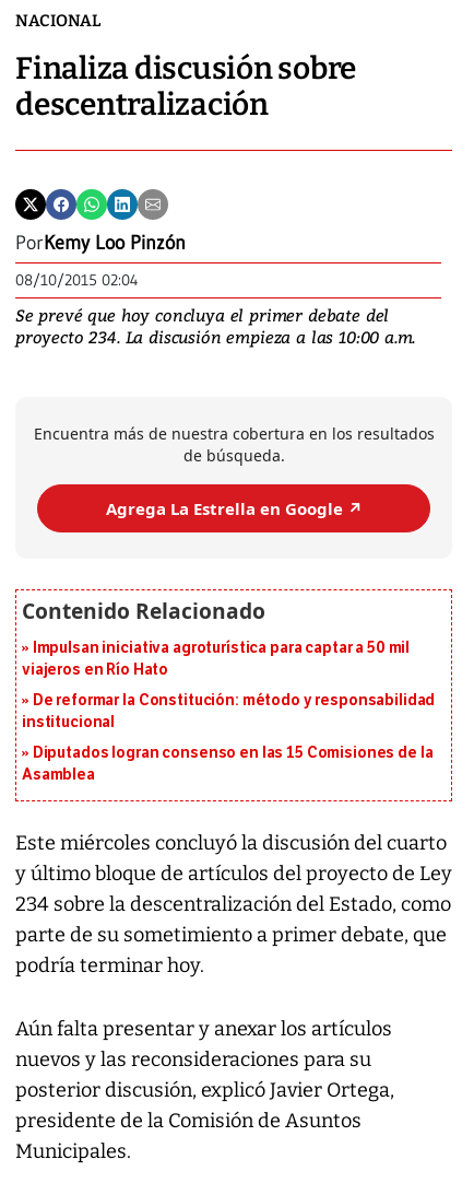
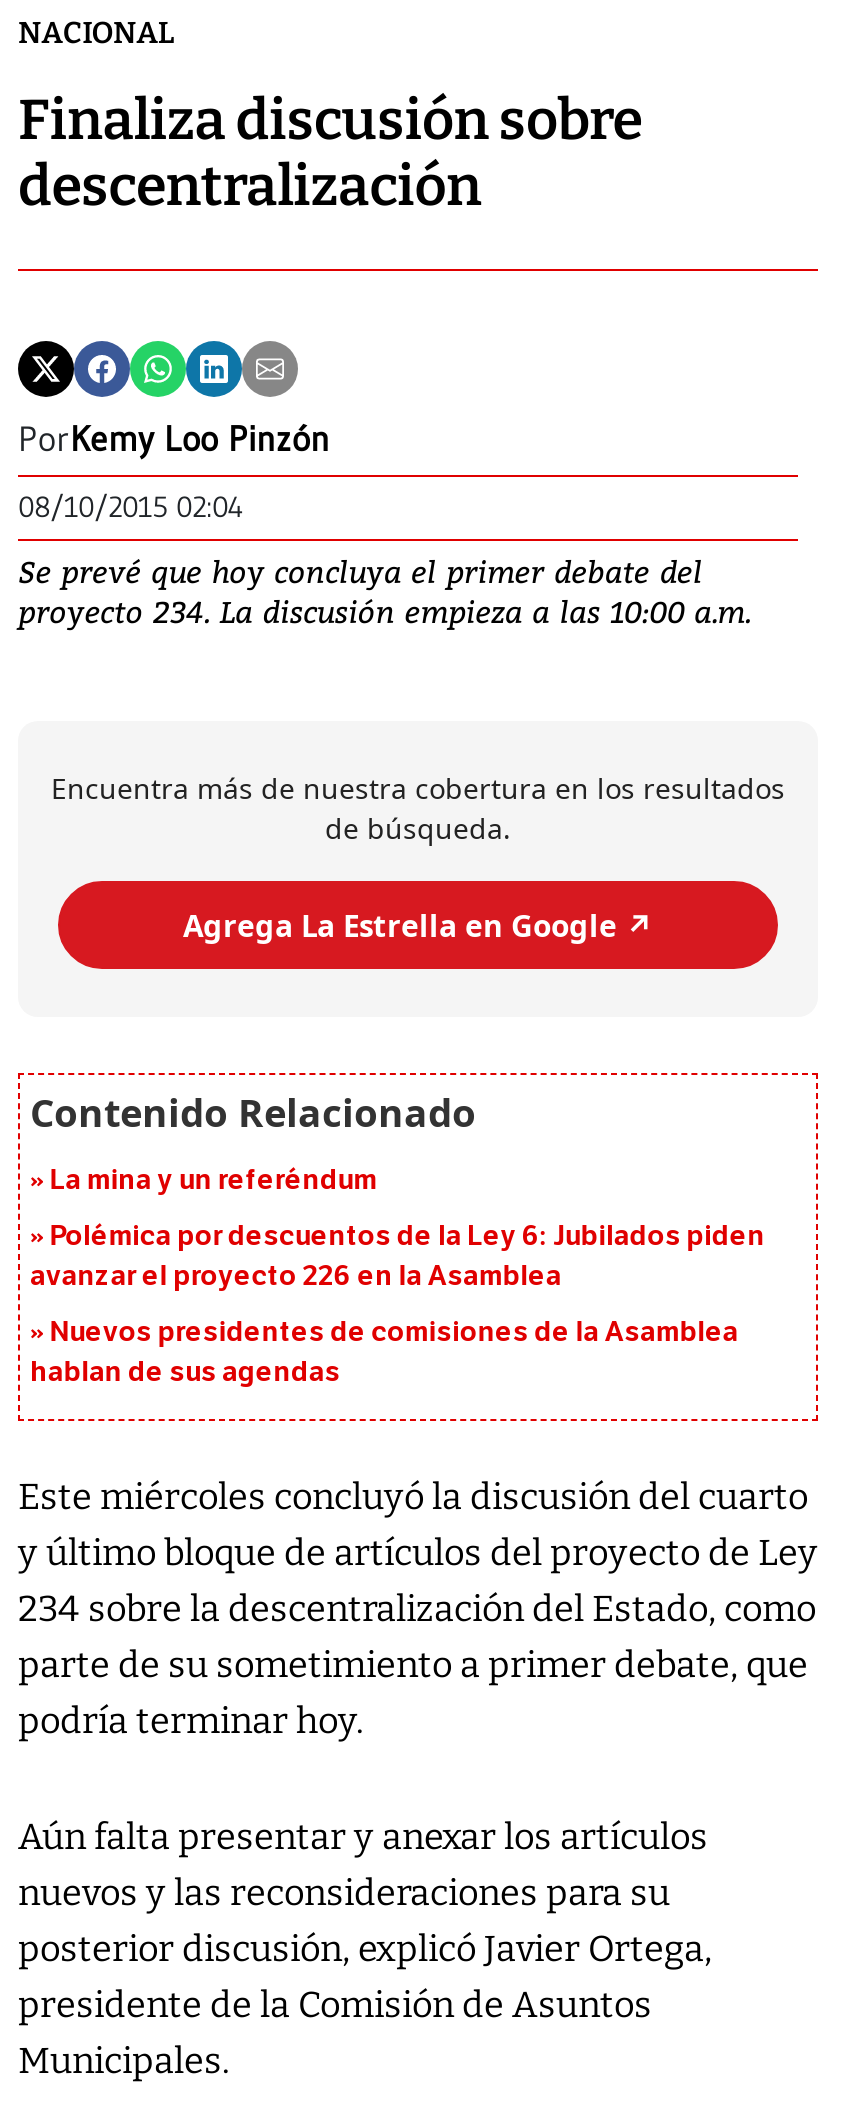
- Impulsan iniciativa agroturística para captar a 50 mil
- viajeros en Río Hato
+ La mina y un referéndum

- De reformar la Constitución: método y responsabilidad
- institucional
+ Polémica por descuentos de la Ley 6: Jubilados piden
+ avanzar el proyecto 226 en la Asamblea

- Diputados logran consenso en las 15 Comisiones de la
- Asamblea
+ Nuevos presidentes de comisiones de la Asamblea
+ hablan de sus agendas
